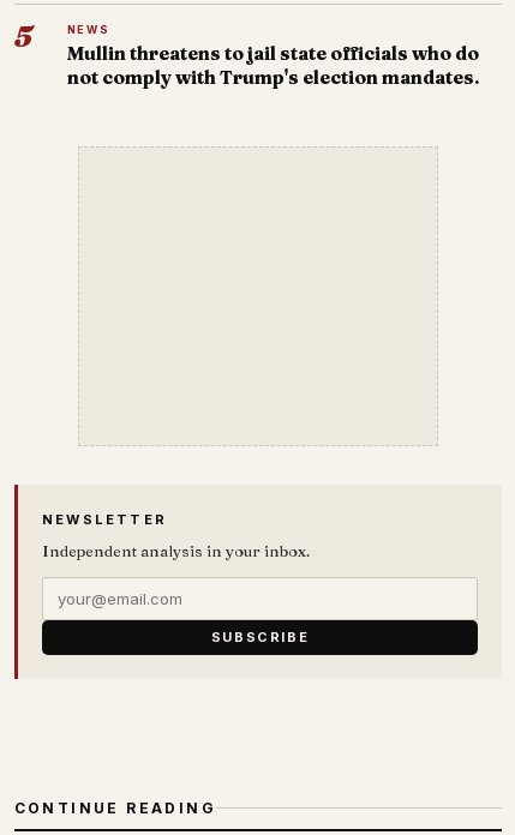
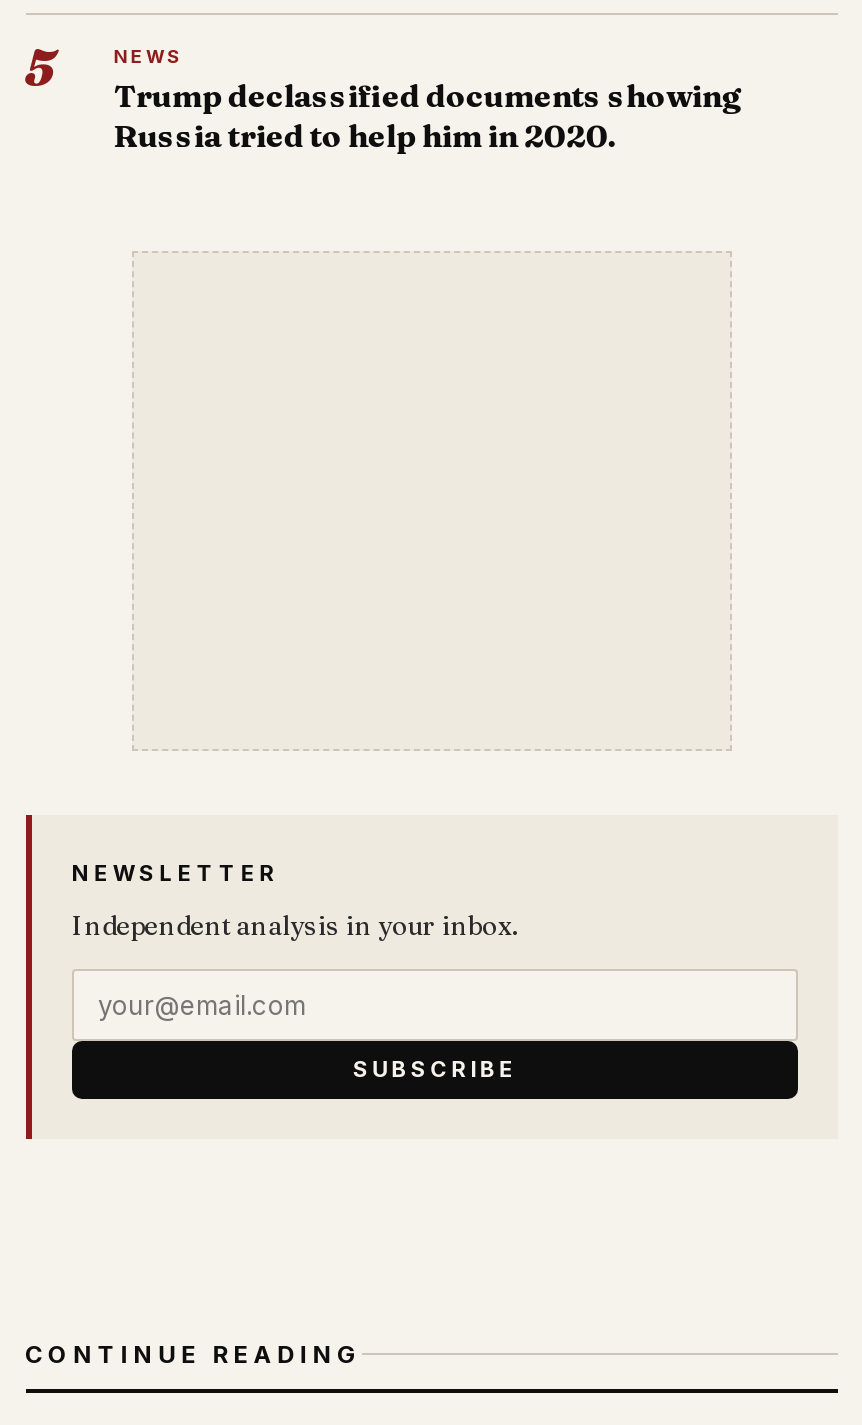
- Mullin threatens to jail state officials who do
- not comply with Trump's election mandates.
+ Trump declassified documents showing
+ Russia tried to help him in 2020.
